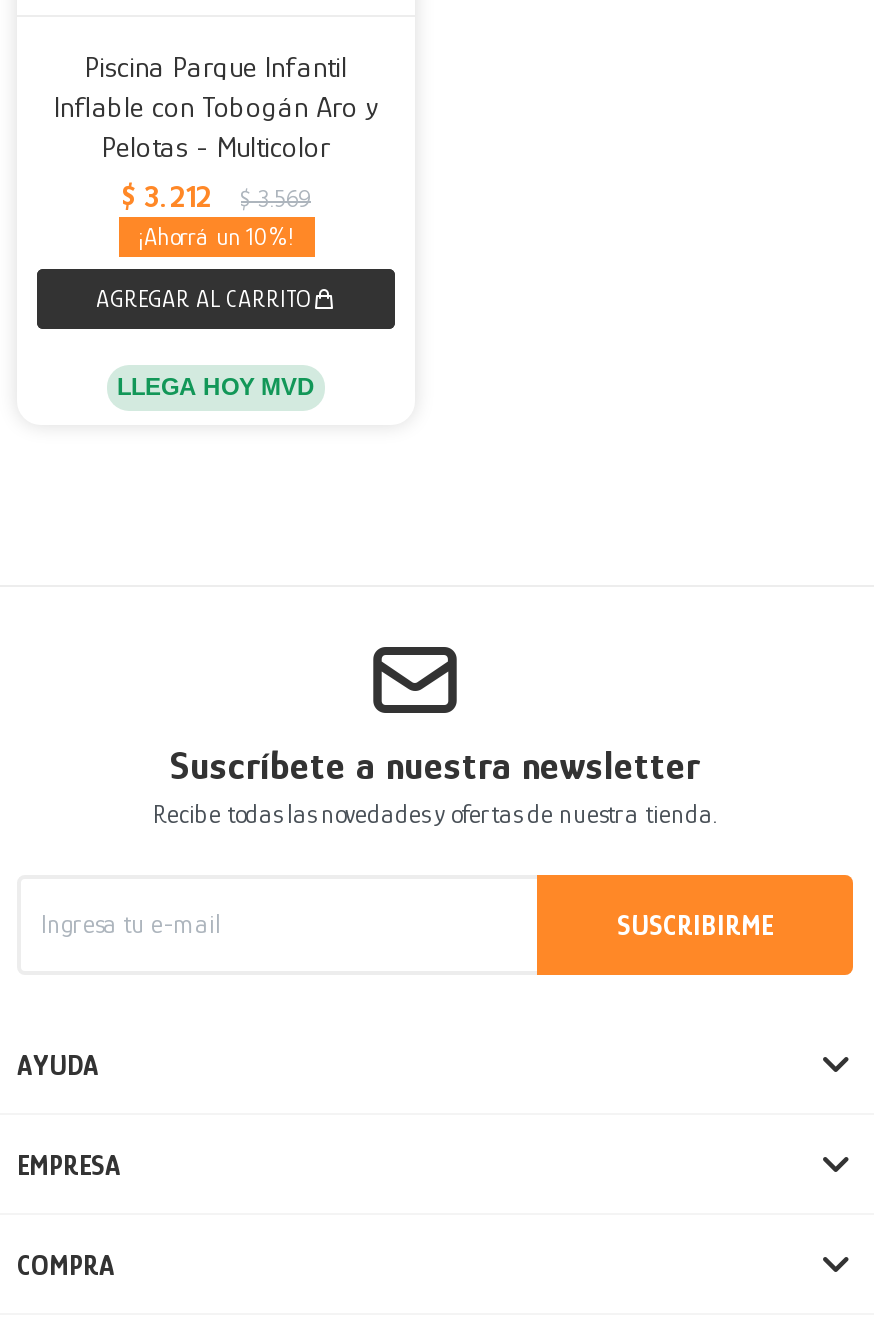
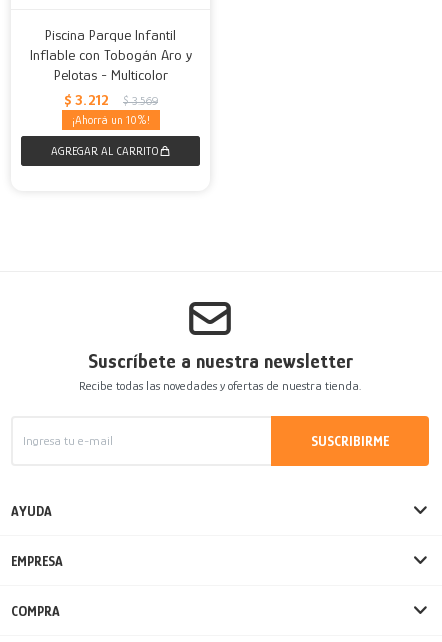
- LLEGA HOY MVD
